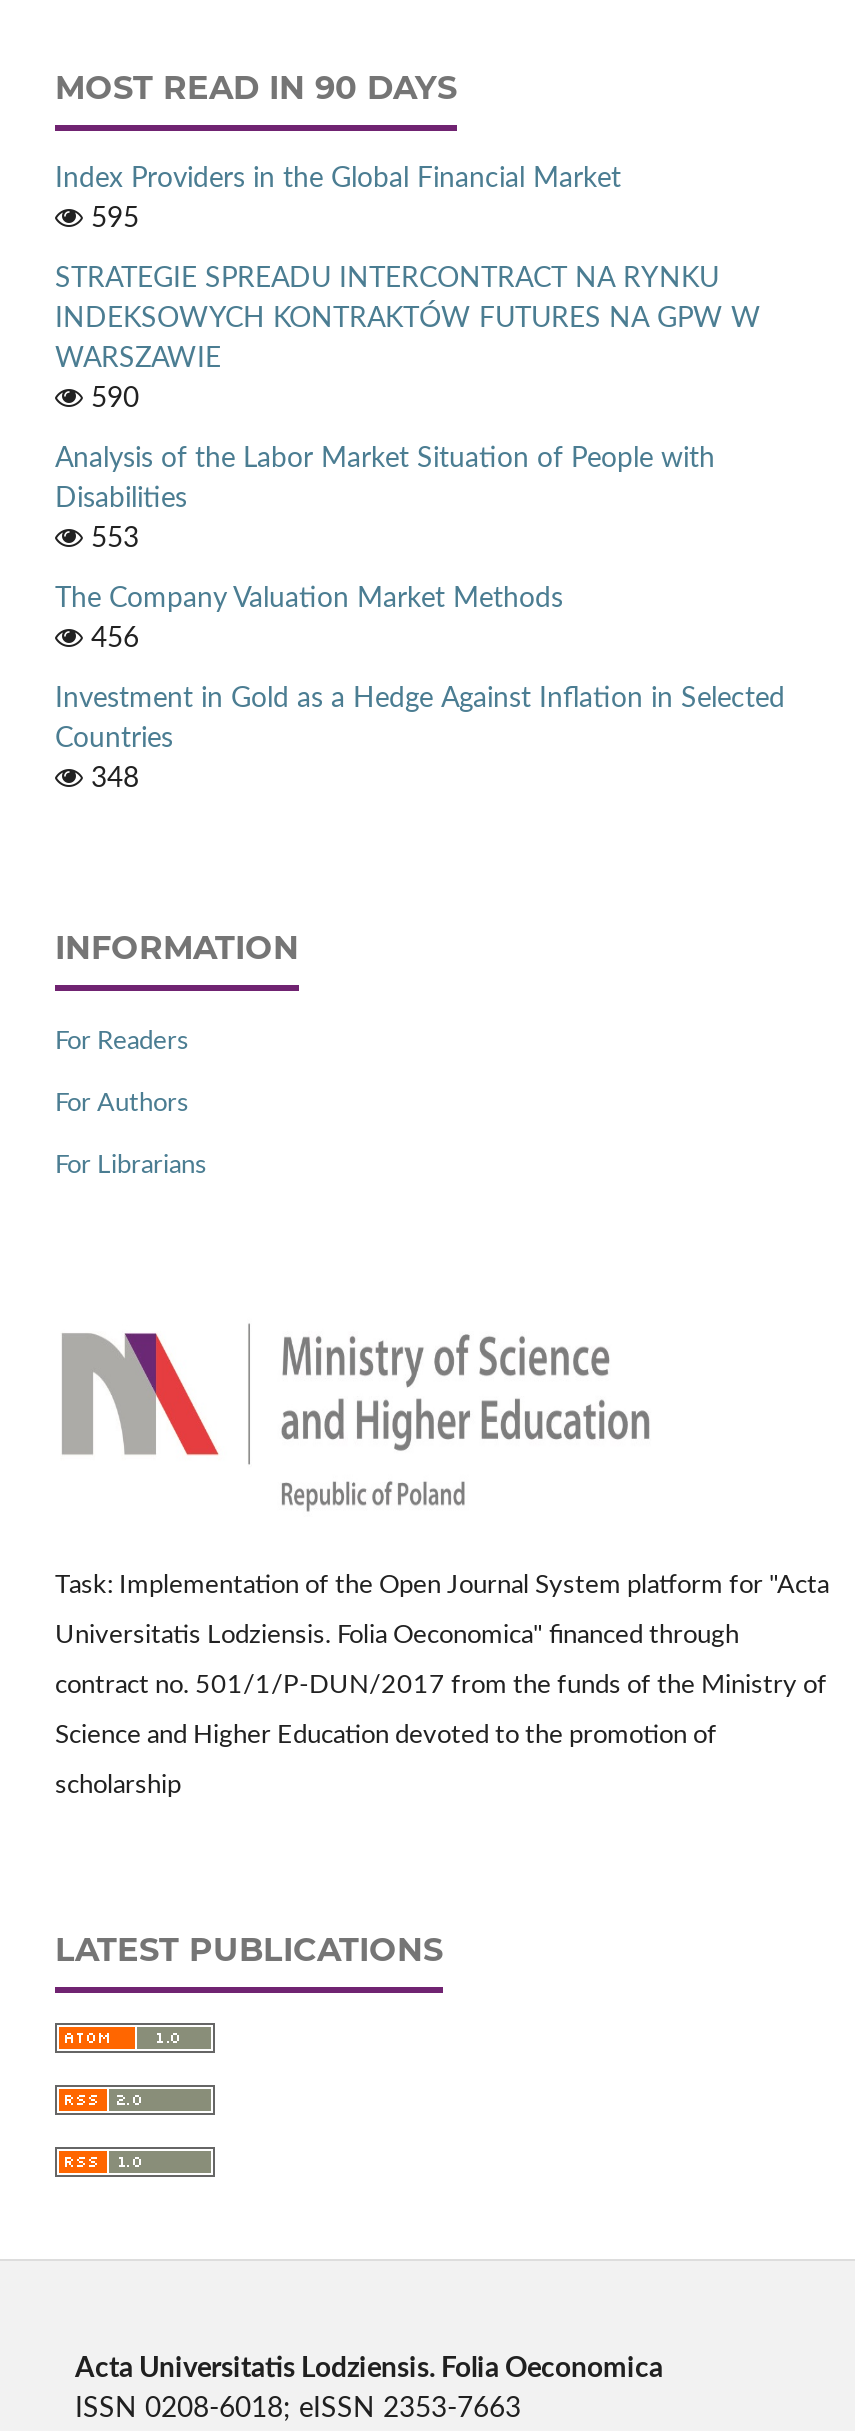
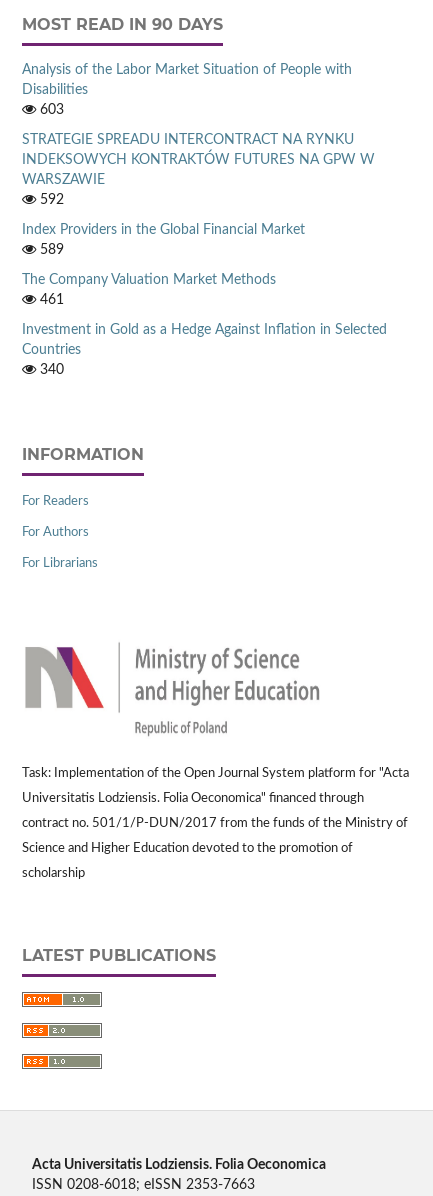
moved down: Index Providers in the Global Financial Market

- 595
+ 603

moved down: STRATEGIE SPREADU INTERCONTRACT NA RYNKU | INDEKSOWYCH KONTRAKTÓW FUTURES NA GPW W | WARSZAWIE

- 590
+ 592

moved up: Analysis of the Labor Market Situation of People with | Disabilities

- 553
+ 589

- 456
+ 461

- 348
+ 340
